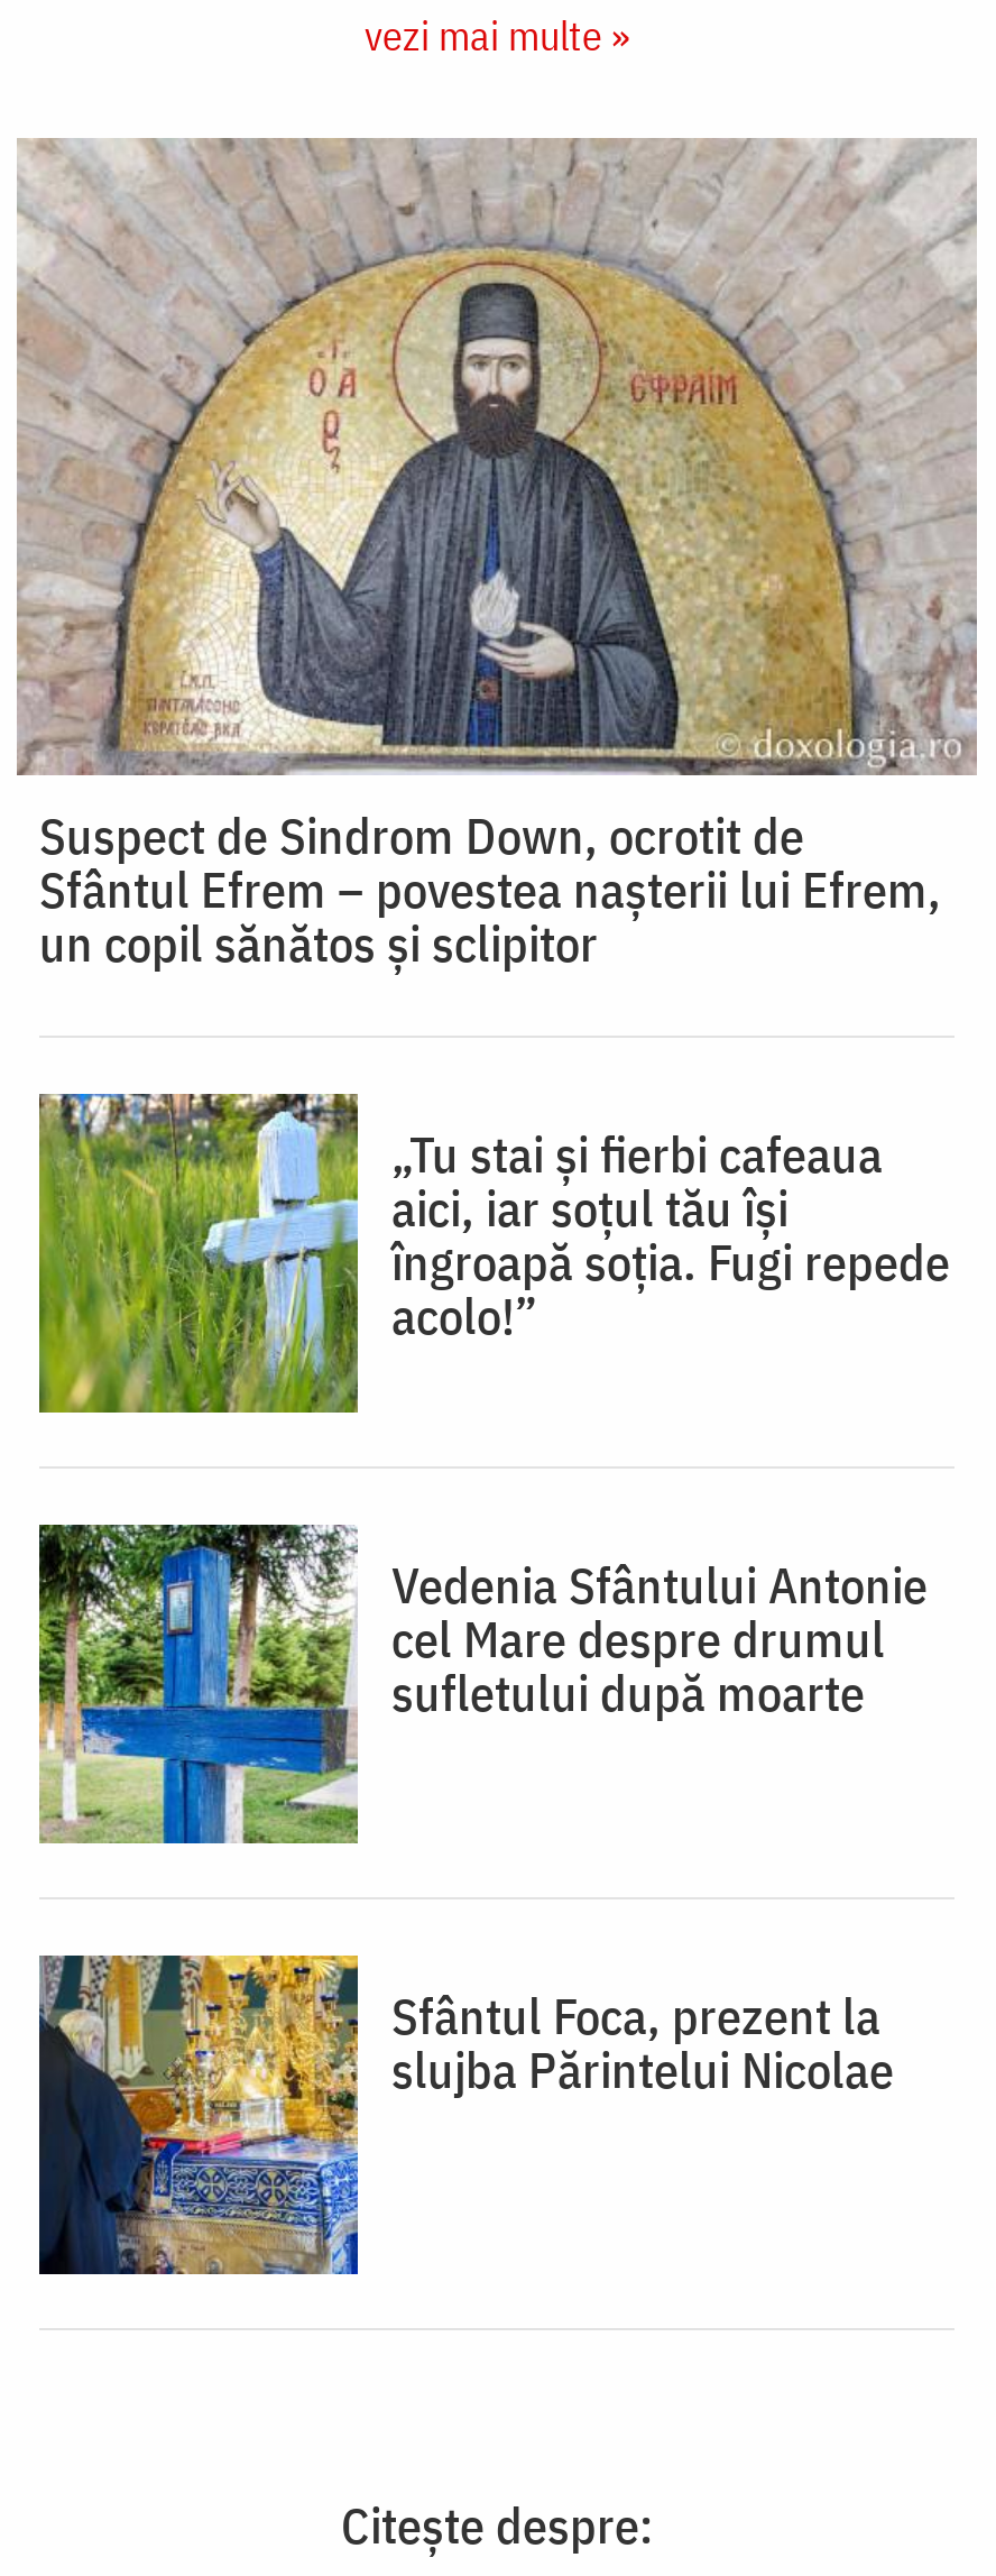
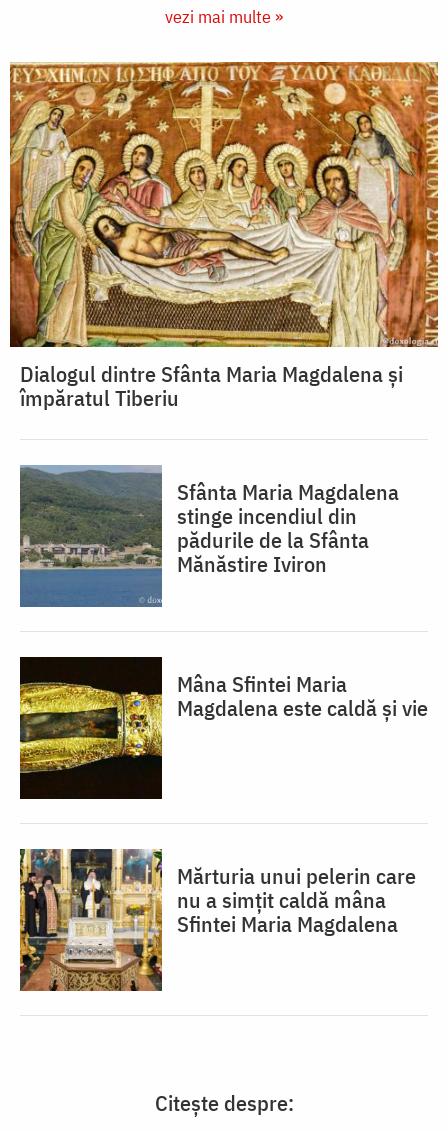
- [image]
- Suspect de Sindrom Down, ocrotit de
- Sfântul Efrem – povestea nașterii lui Efrem,
- un copil sănătos și sclipitor
+ [image]
+ Dialogul dintre Sfânta Maria Magdalena și
+ împăratul Tiberiu

- [image]
- „Tu stai și fierbi cafeaua
- aici, iar soțul tău își
- îngroapă soția. Fugi repede
- acolo!”
+ [image]
+ Sfânta Maria Magdalena
+ stinge incendiul din
+ pădurile de la Sfânta
+ Mănăstire Iviron

- [image]
- Vedenia Sfântului Antonie
- cel Mare despre drumul
- sufletului după moarte
+ [image]
+ Mâna Sfintei Maria
+ Magdalena este caldă și vie

- [image]
- Sfântul Foca, prezent la
- slujba Părintelui Nicolae
+ [image]
+ Mărturia unui pelerin care
+ nu a simțit caldă mâna
+ Sfintei Maria Magdalena
